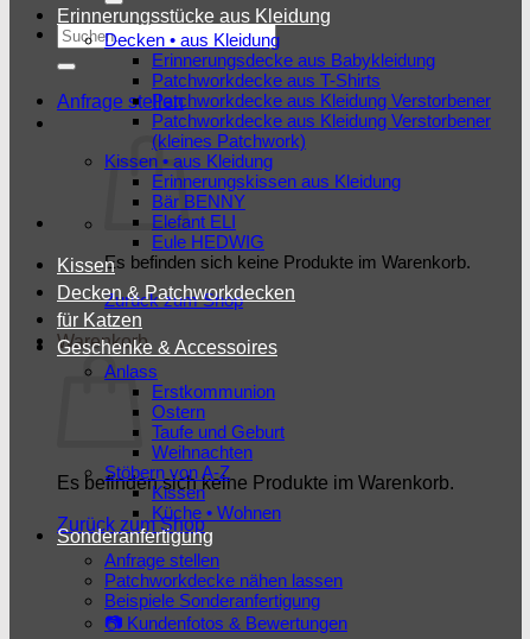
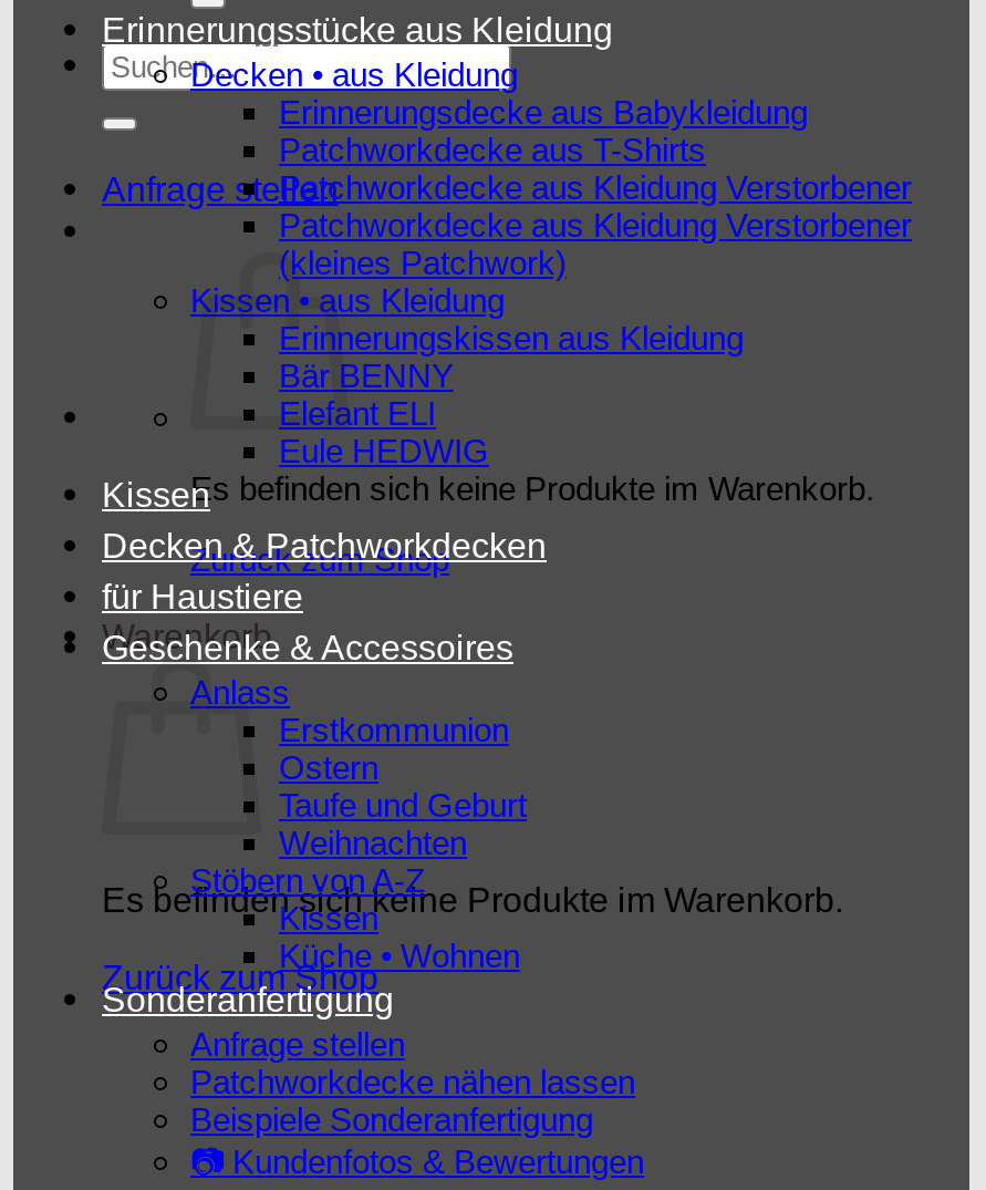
- für Katzen
+ für Haustiere
